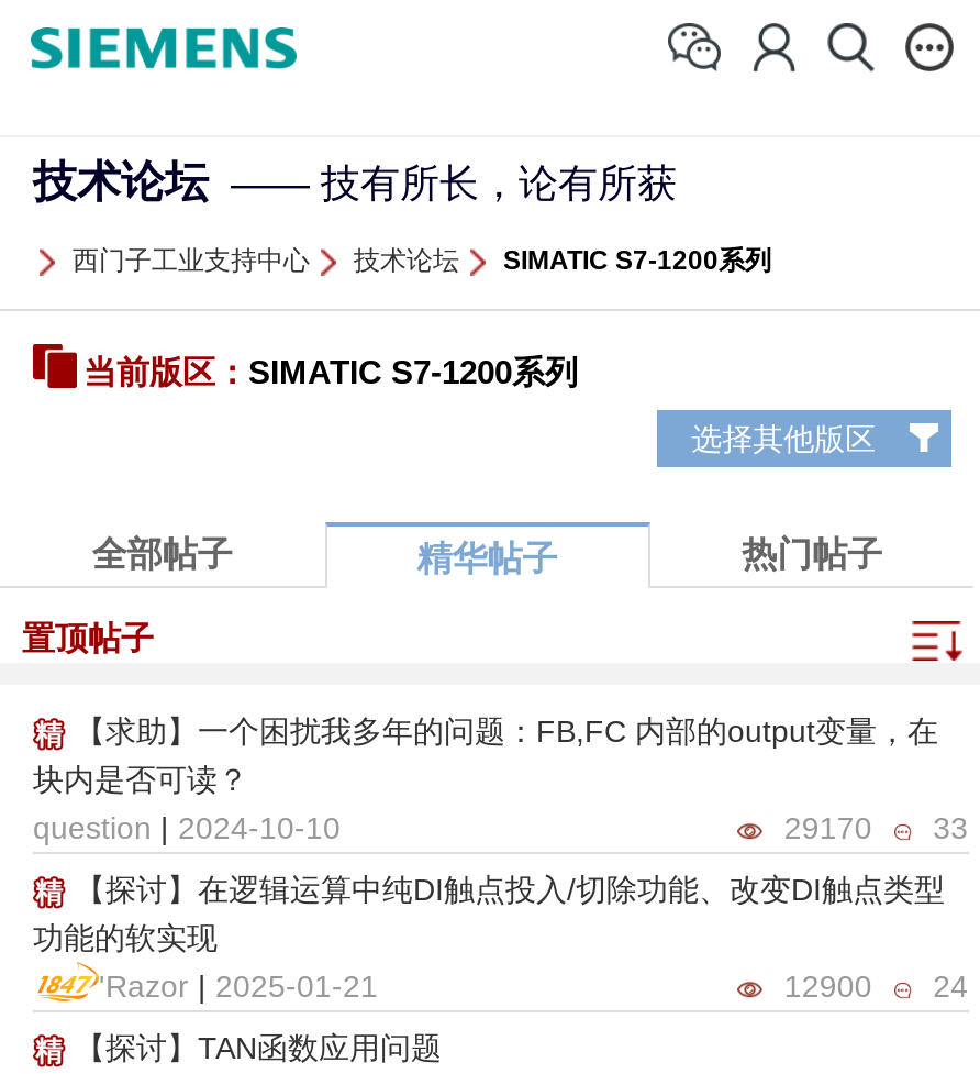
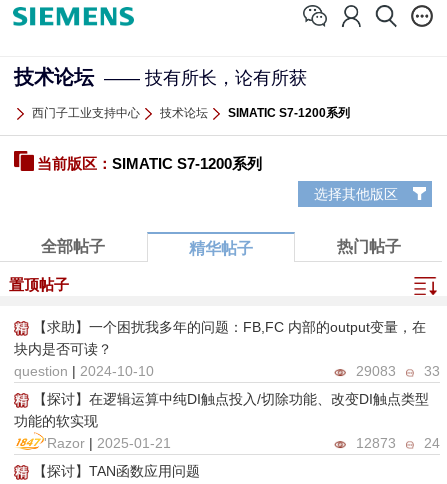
- 29170 33
+ 29083 33

- 12900 24
+ 12873 24
